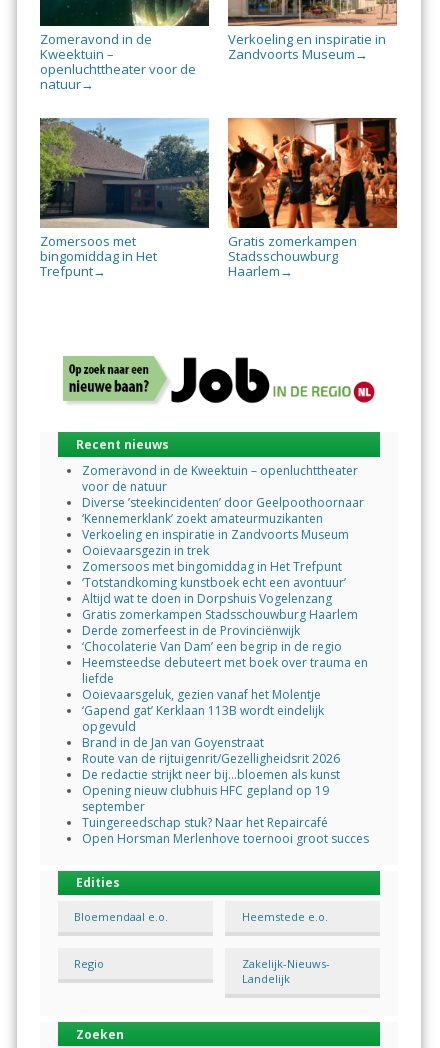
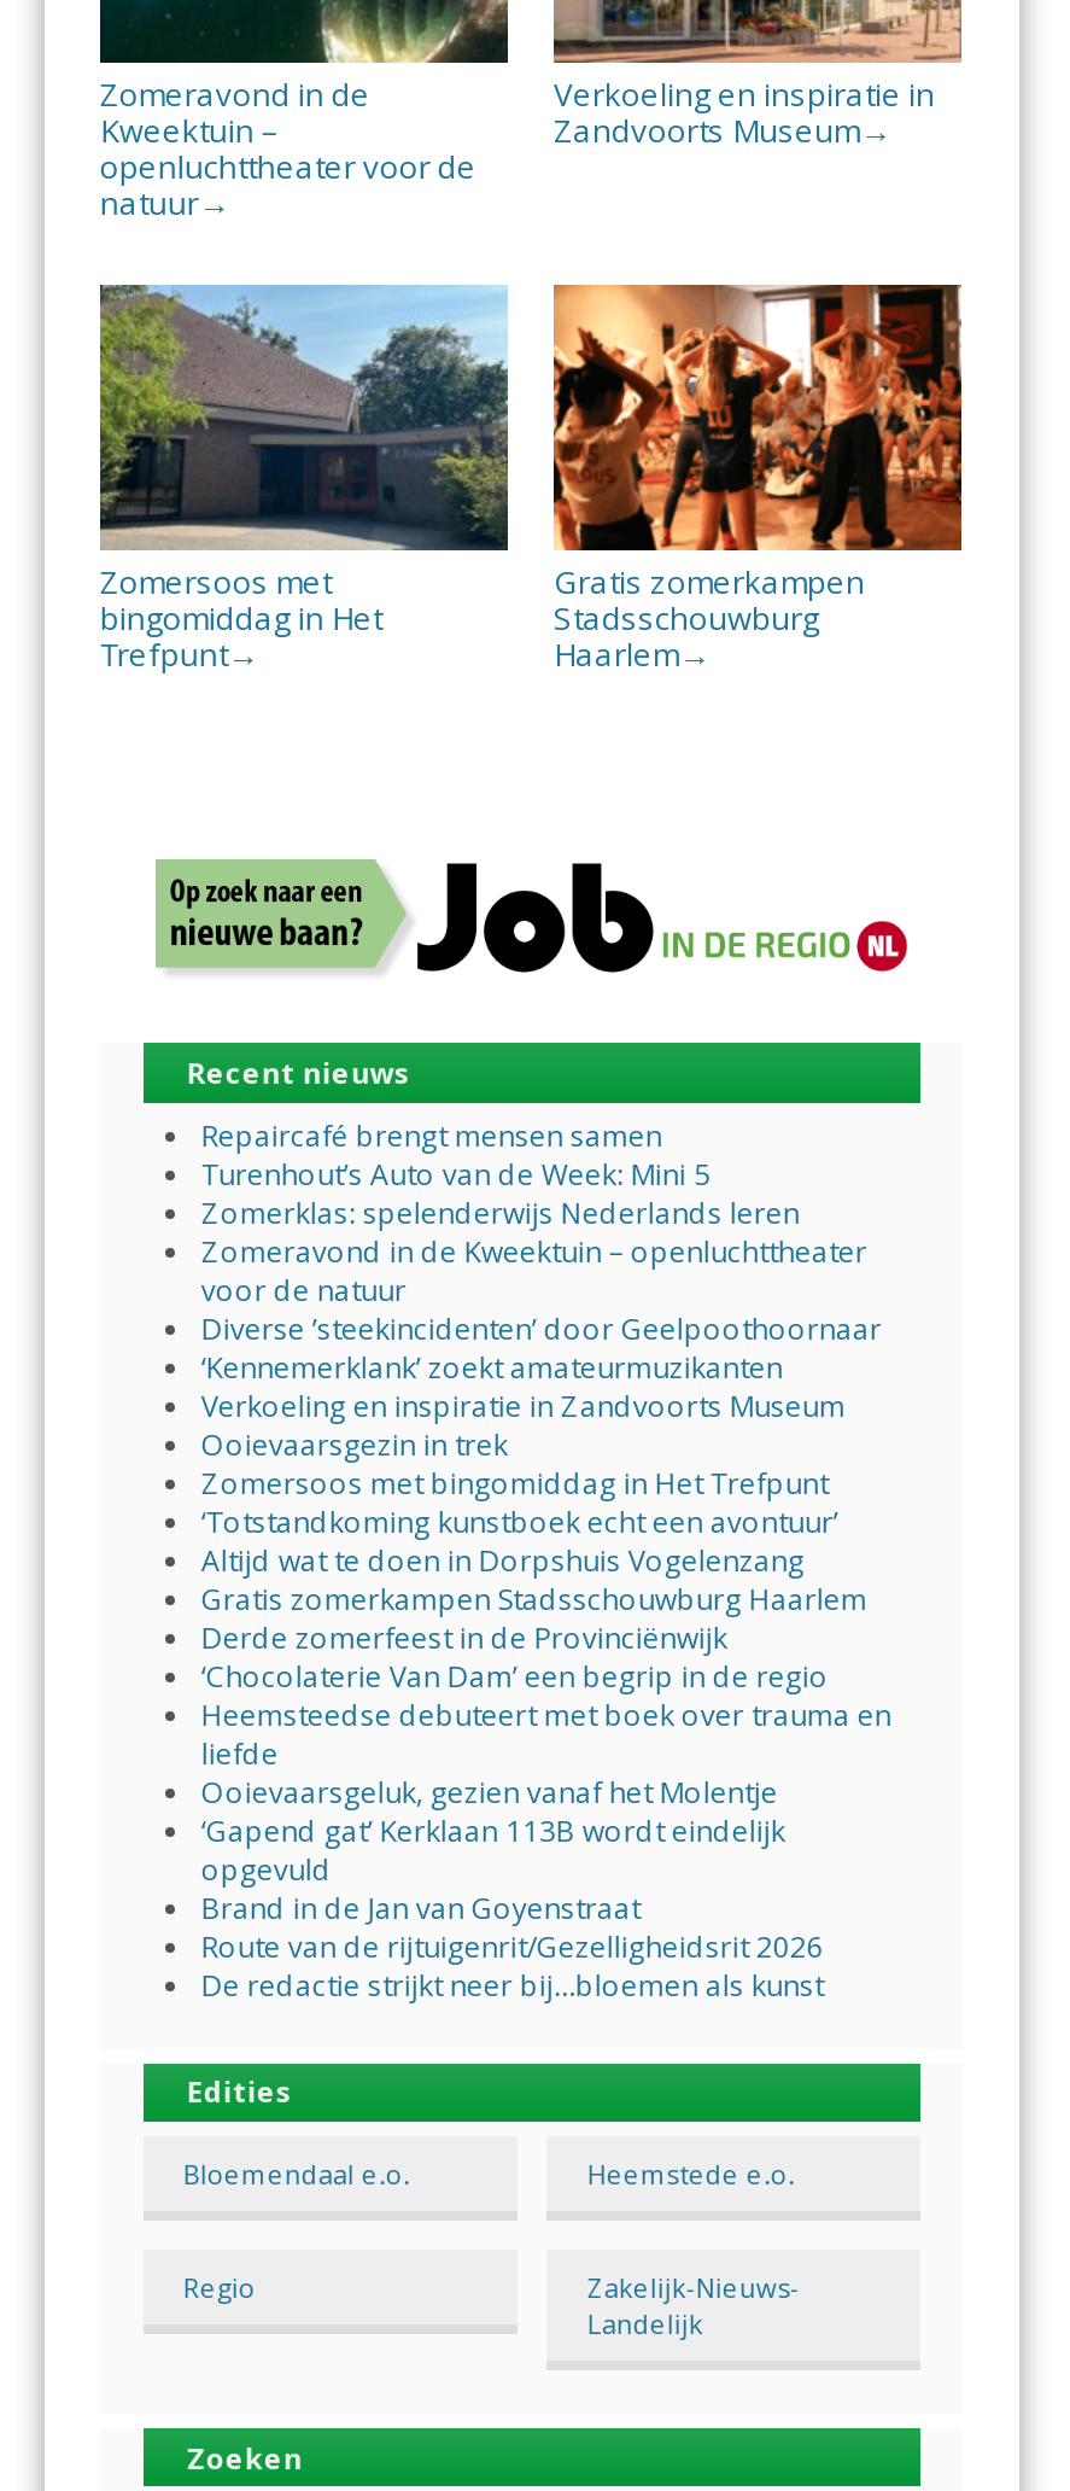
+ Repaircafé brengt mensen samen
+ Turenhout’s Auto van de Week: Mini 5
+ Zomerklas: spelenderwijs Nederlands leren

moved down: Zomeravond in de Kweektuin – openluchttheater | voor de natuur | Diverse ’steekincidenten’ door Geelpoothoornaar | ... | Route van de rijtuigenrit/Gezelligheidsrit 2026 | De redactie strijkt neer bij…bloemen als kunst

- Opening nieuw clubhuis HFC gepland op 19
- september
- Tuingereedschap stuk? Naar het Repaircafé
- Open Horsman Merlenhove toernooi groot succes
